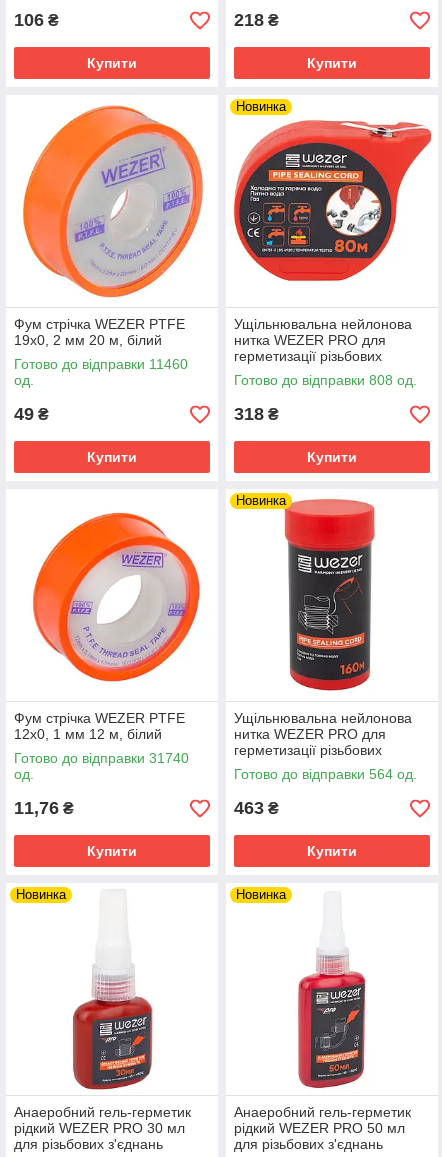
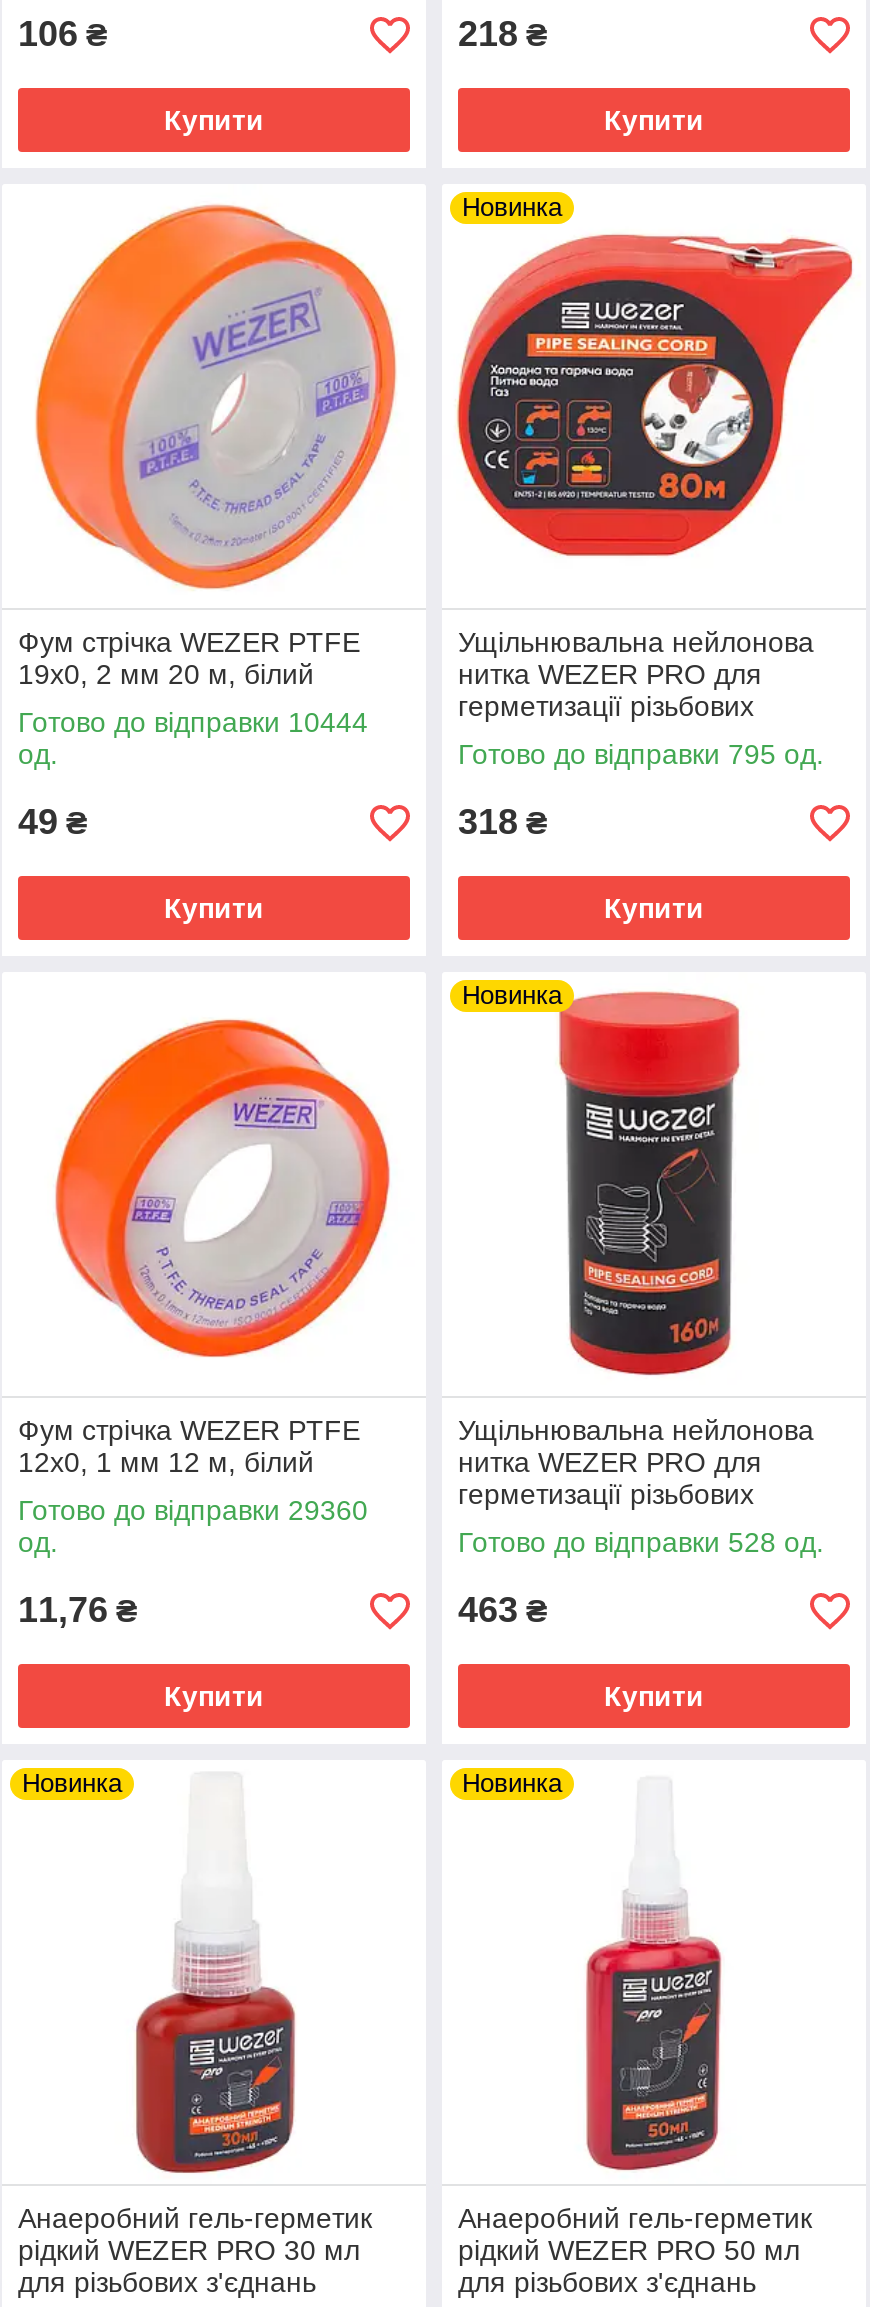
- Готово до відправки 11460
+ Готово до відправки 10444

- Готово до відправки 808 од.
+ Готово до відправки 795 од.

- Готово до відправки 31740
+ Готово до відправки 29360

- Готово до відправки 564 од.
+ Готово до відправки 528 од.
